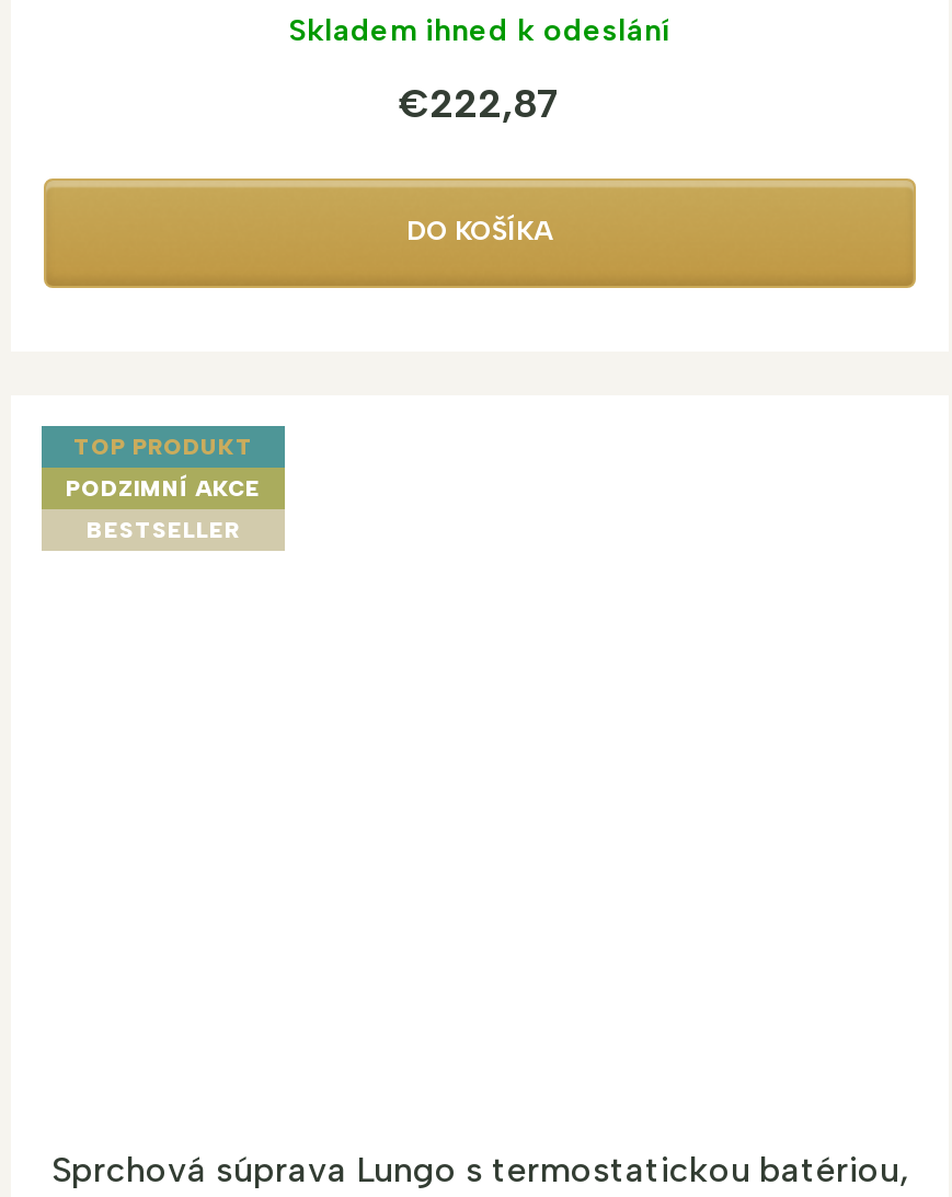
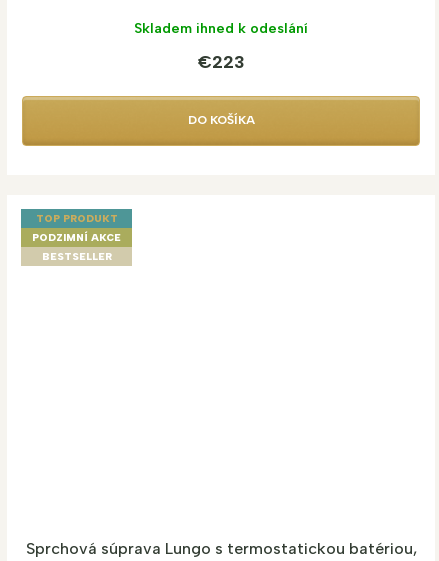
- €222,87
+ €223
